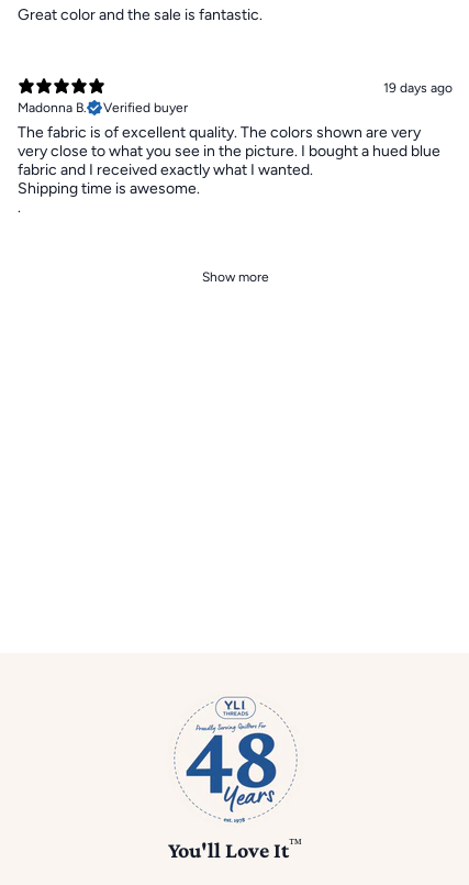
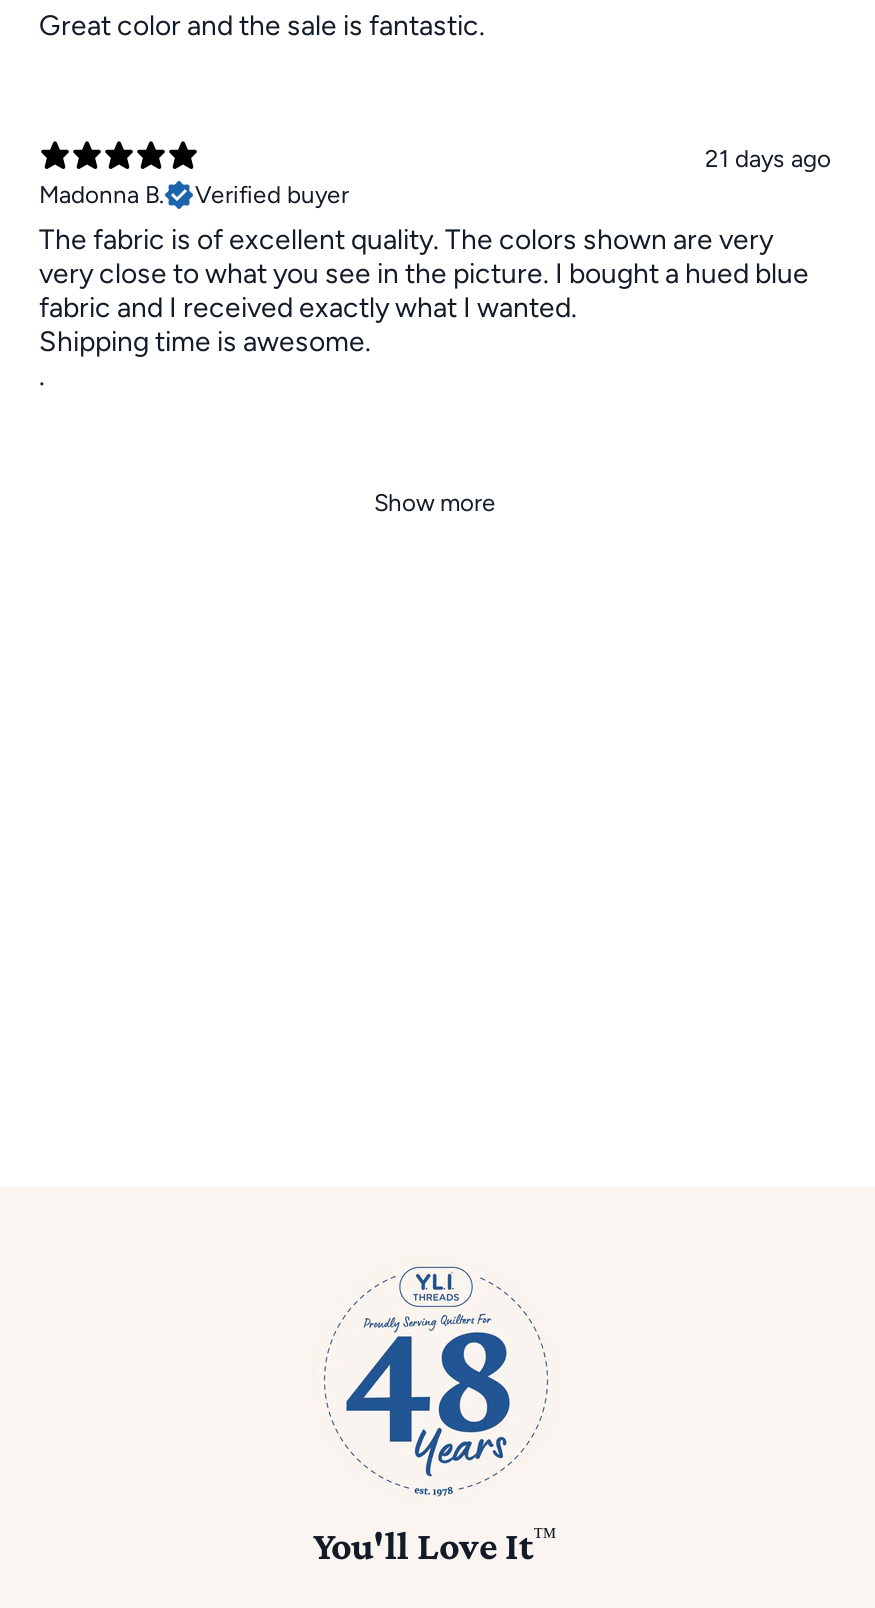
- 19 days ago
+ 21 days ago
